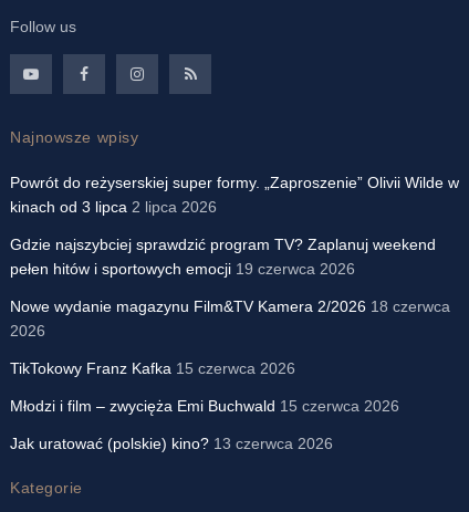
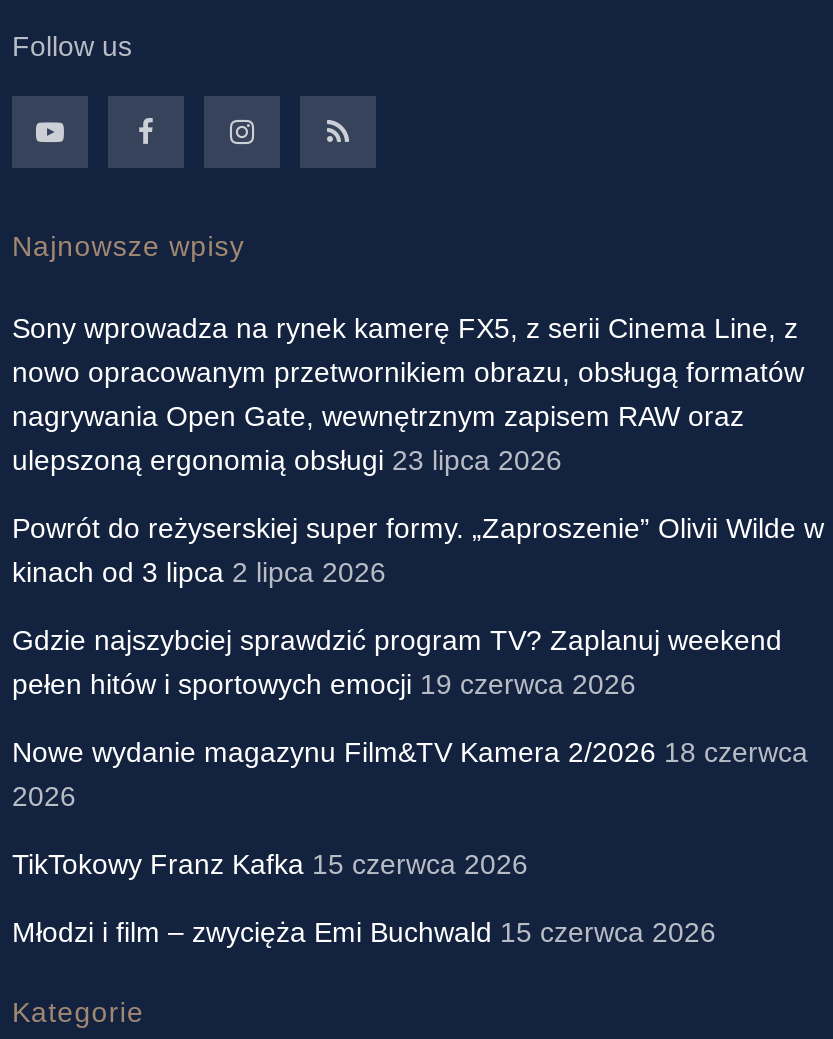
+ Sony wprowadza na rynek kamerę FX5, z serii Cinema Line, z
+ nowo opracowanym przetwornikiem obrazu, obsługą formatów
+ nagrywania Open Gate, wewnętrznym zapisem RAW oraz
+ ulepszoną ergonomią obsługi 23 lipca 2026

moved down: Powrót do reżyserskiej super formy. „Zaproszenie” Olivii Wilde w | kinach od 3 lipca 2 lipca 2026 | Gdzie najszybciej sprawdzić program TV? Zaplanuj weekend | pełen hitów i sportowych emocji 19 czerwca 2026 | Nowe wydanie magazynu Film&TV Kamera 2/2026 18 czerwca | 2026 | TikTokowy Franz Kafka 15 czerwca 2026 | Młodzi i film – zwycięża Emi Buchwald 15 czerwca 2026

- Jak uratować (polskie) kino? 13 czerwca 2026
